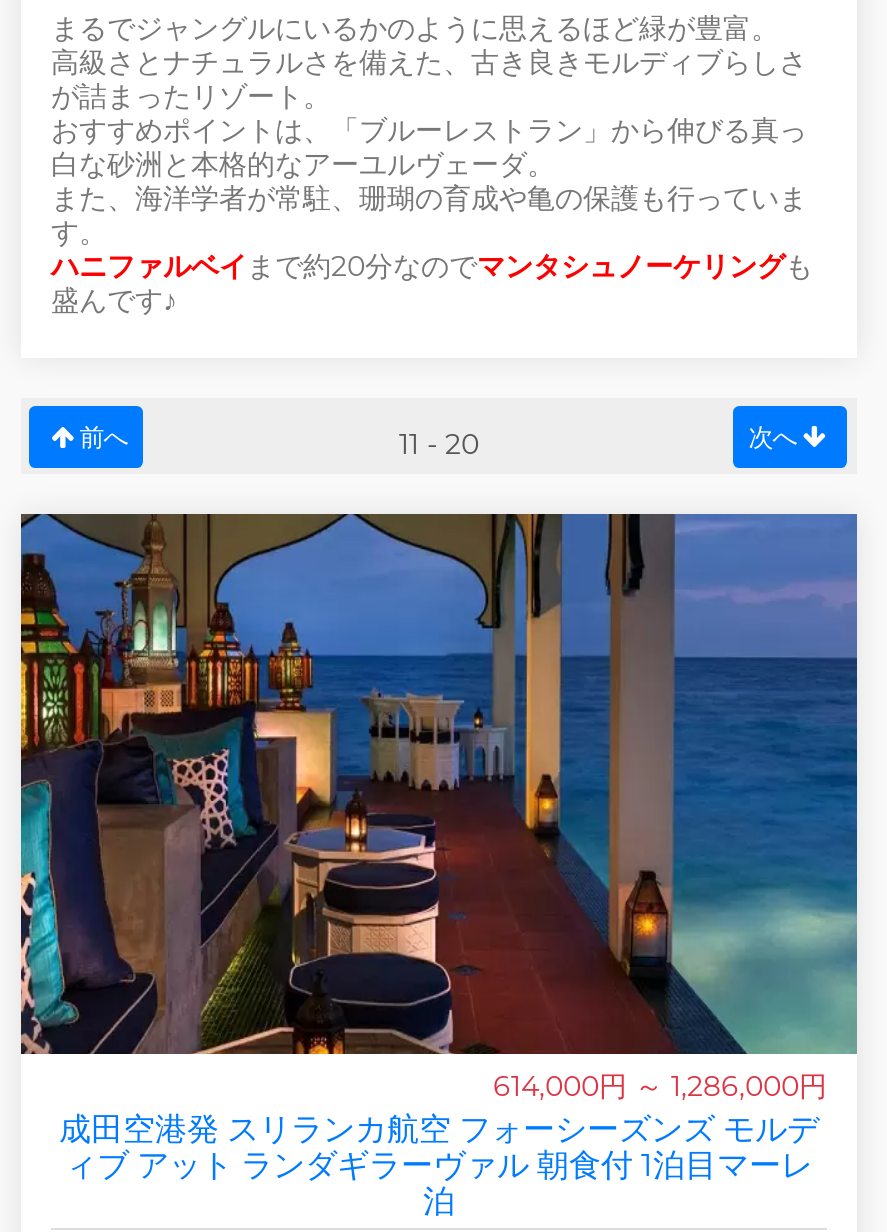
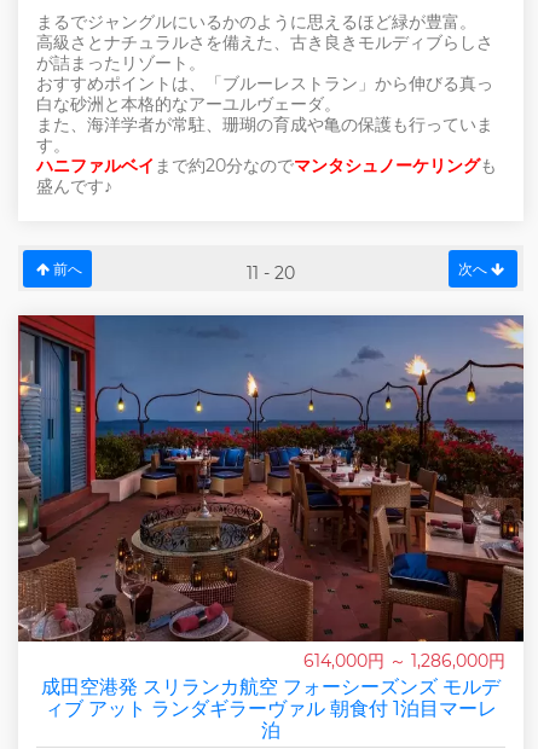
- [image]
+ [image]
